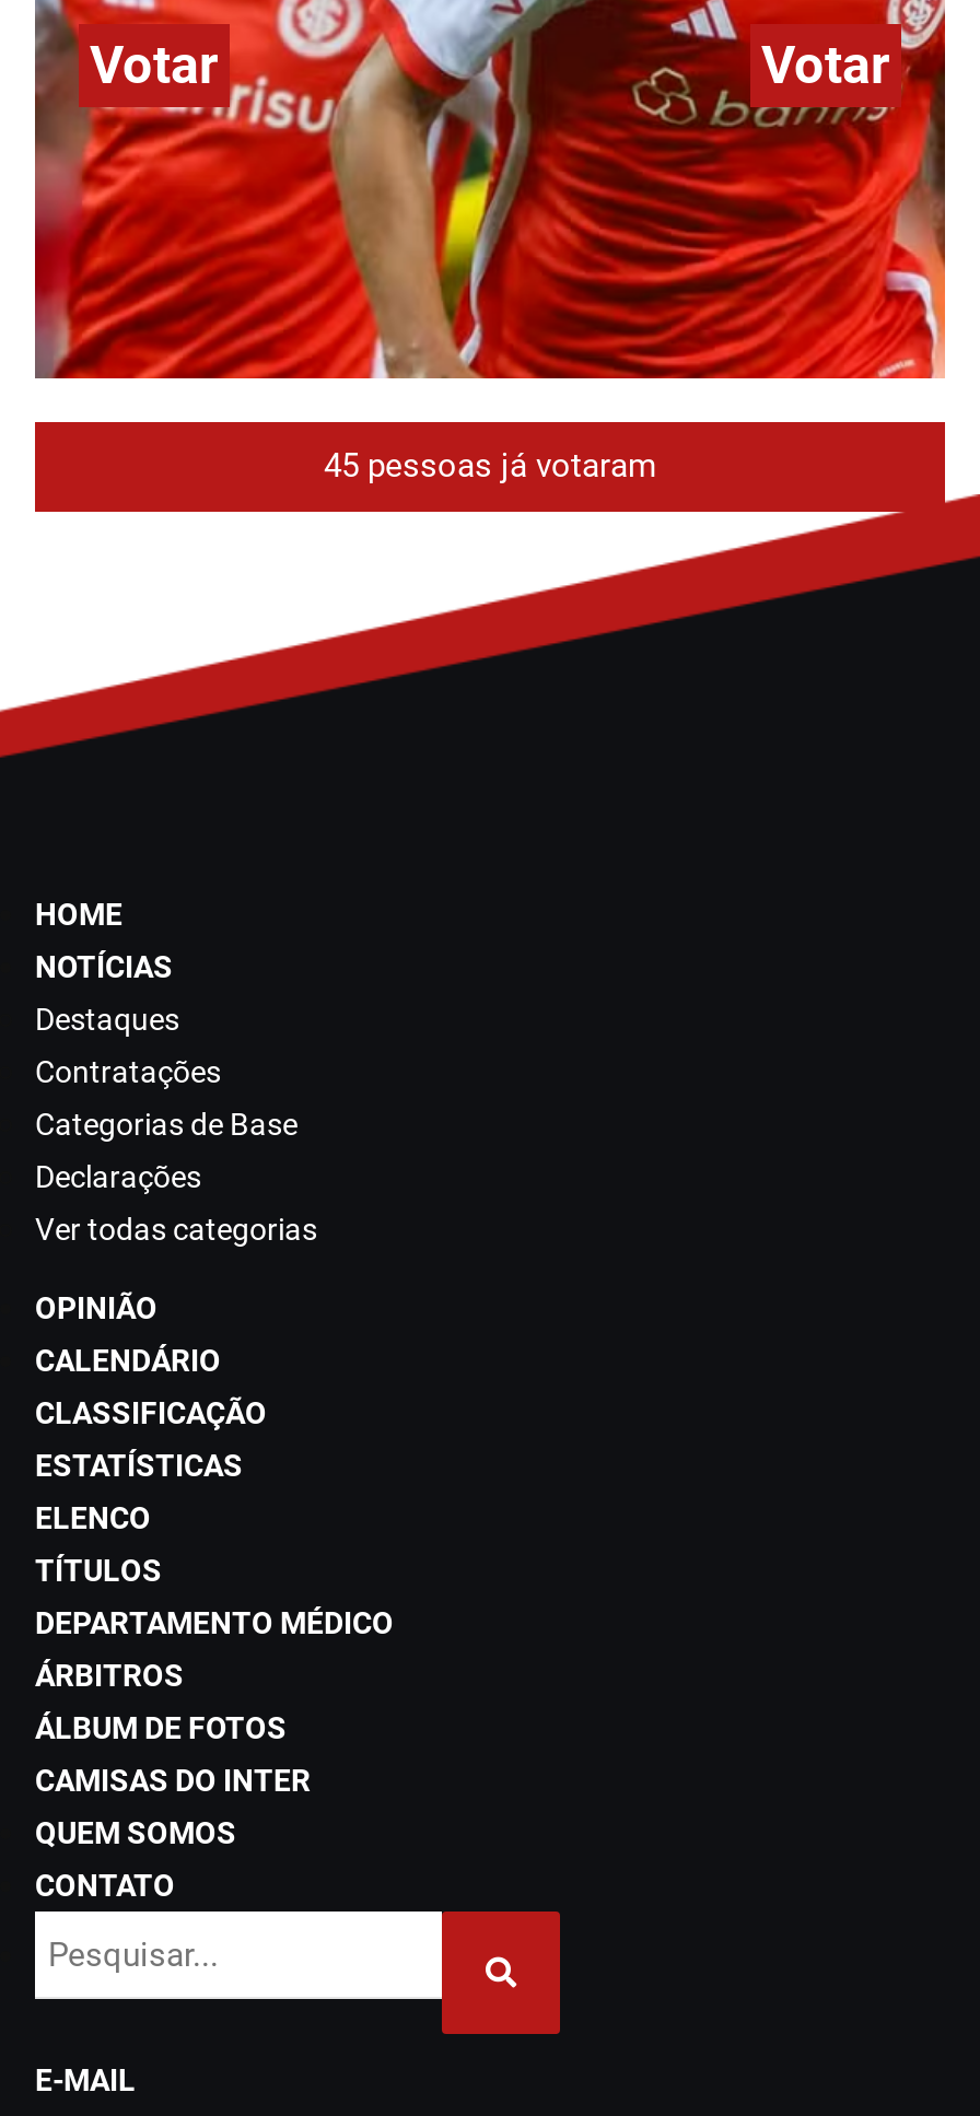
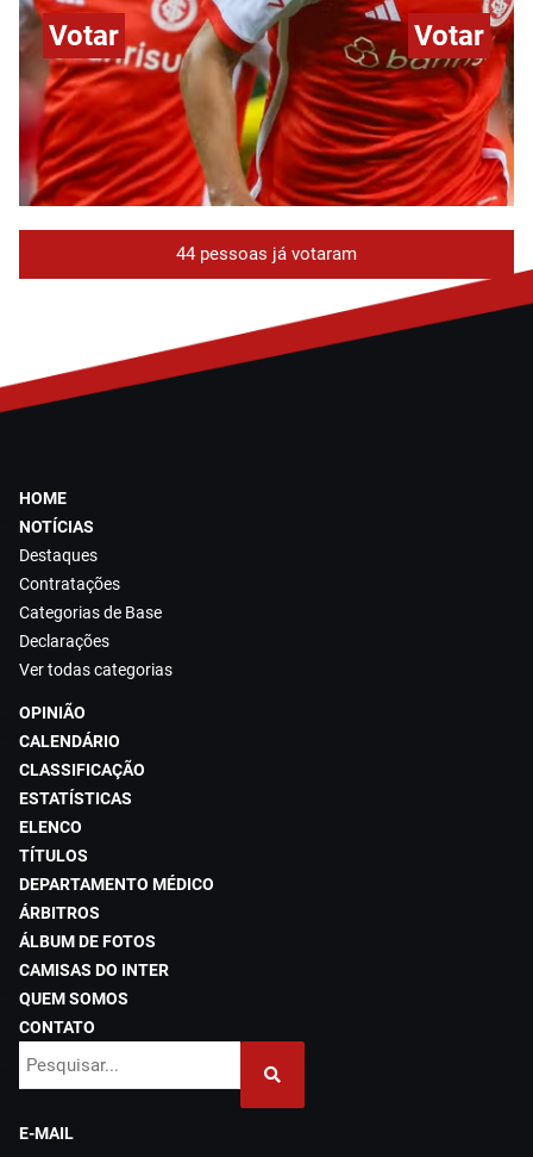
- 45 pessoas já votaram
+ 44 pessoas já votaram
